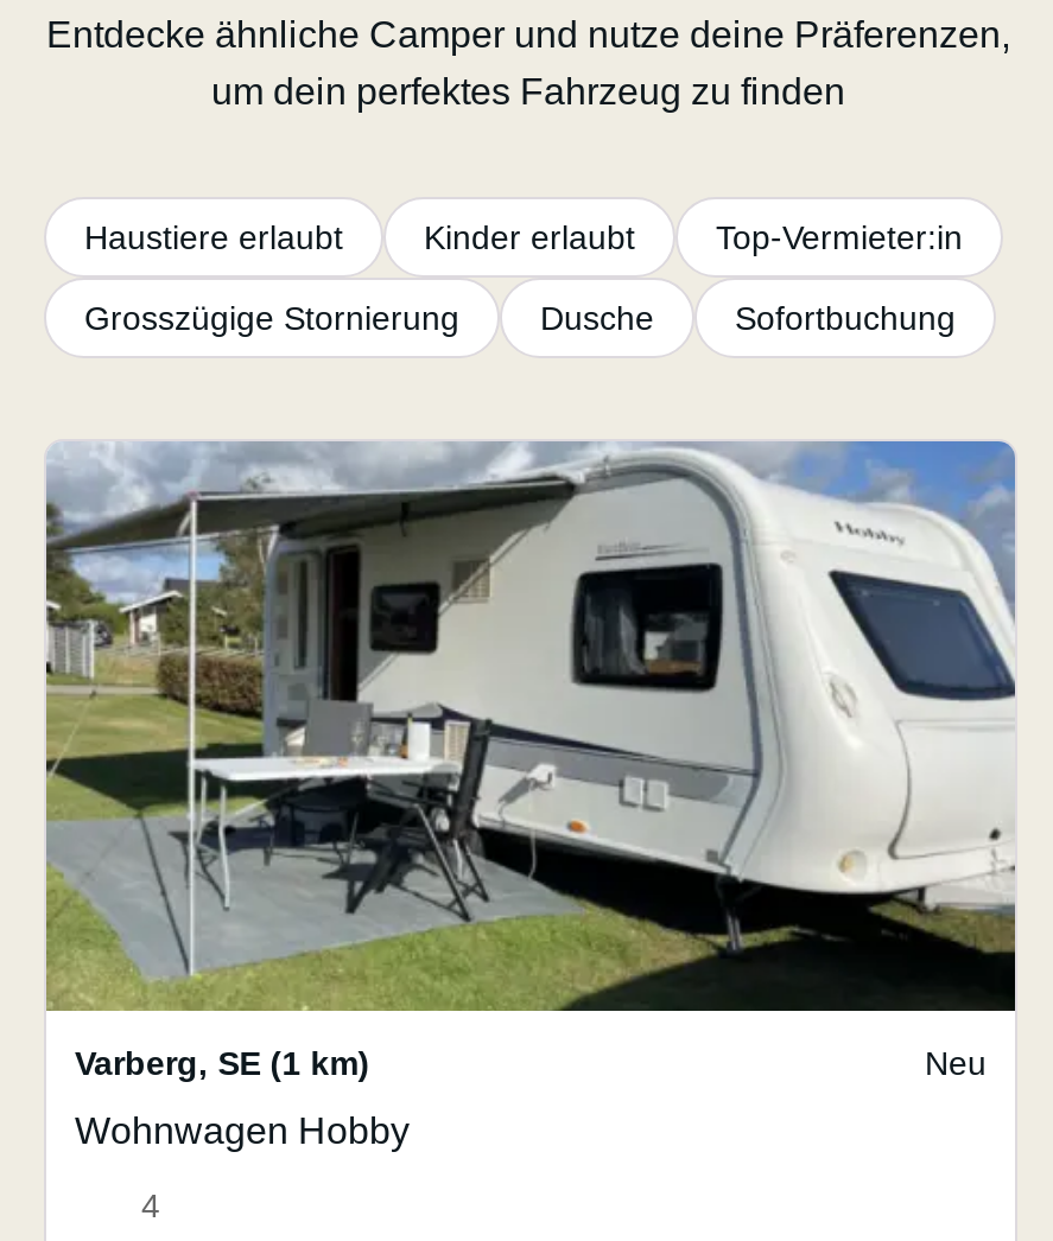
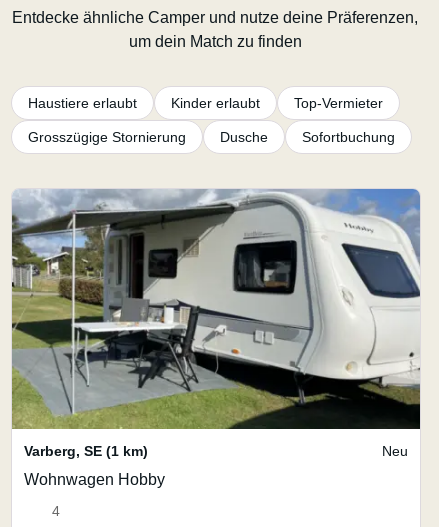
- um dein perfektes Fahrzeug zu finden
+ um dein Match zu finden

- Top-Vermieter:in
+ Top-Vermieter
